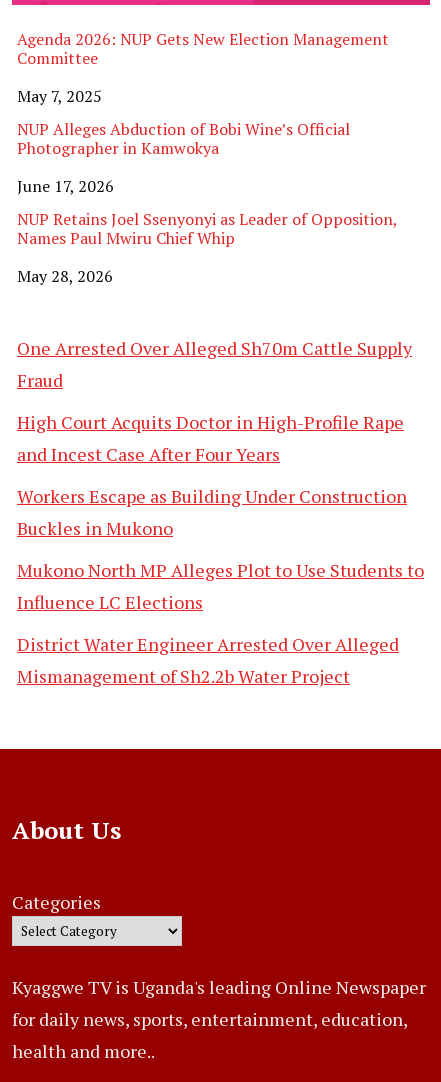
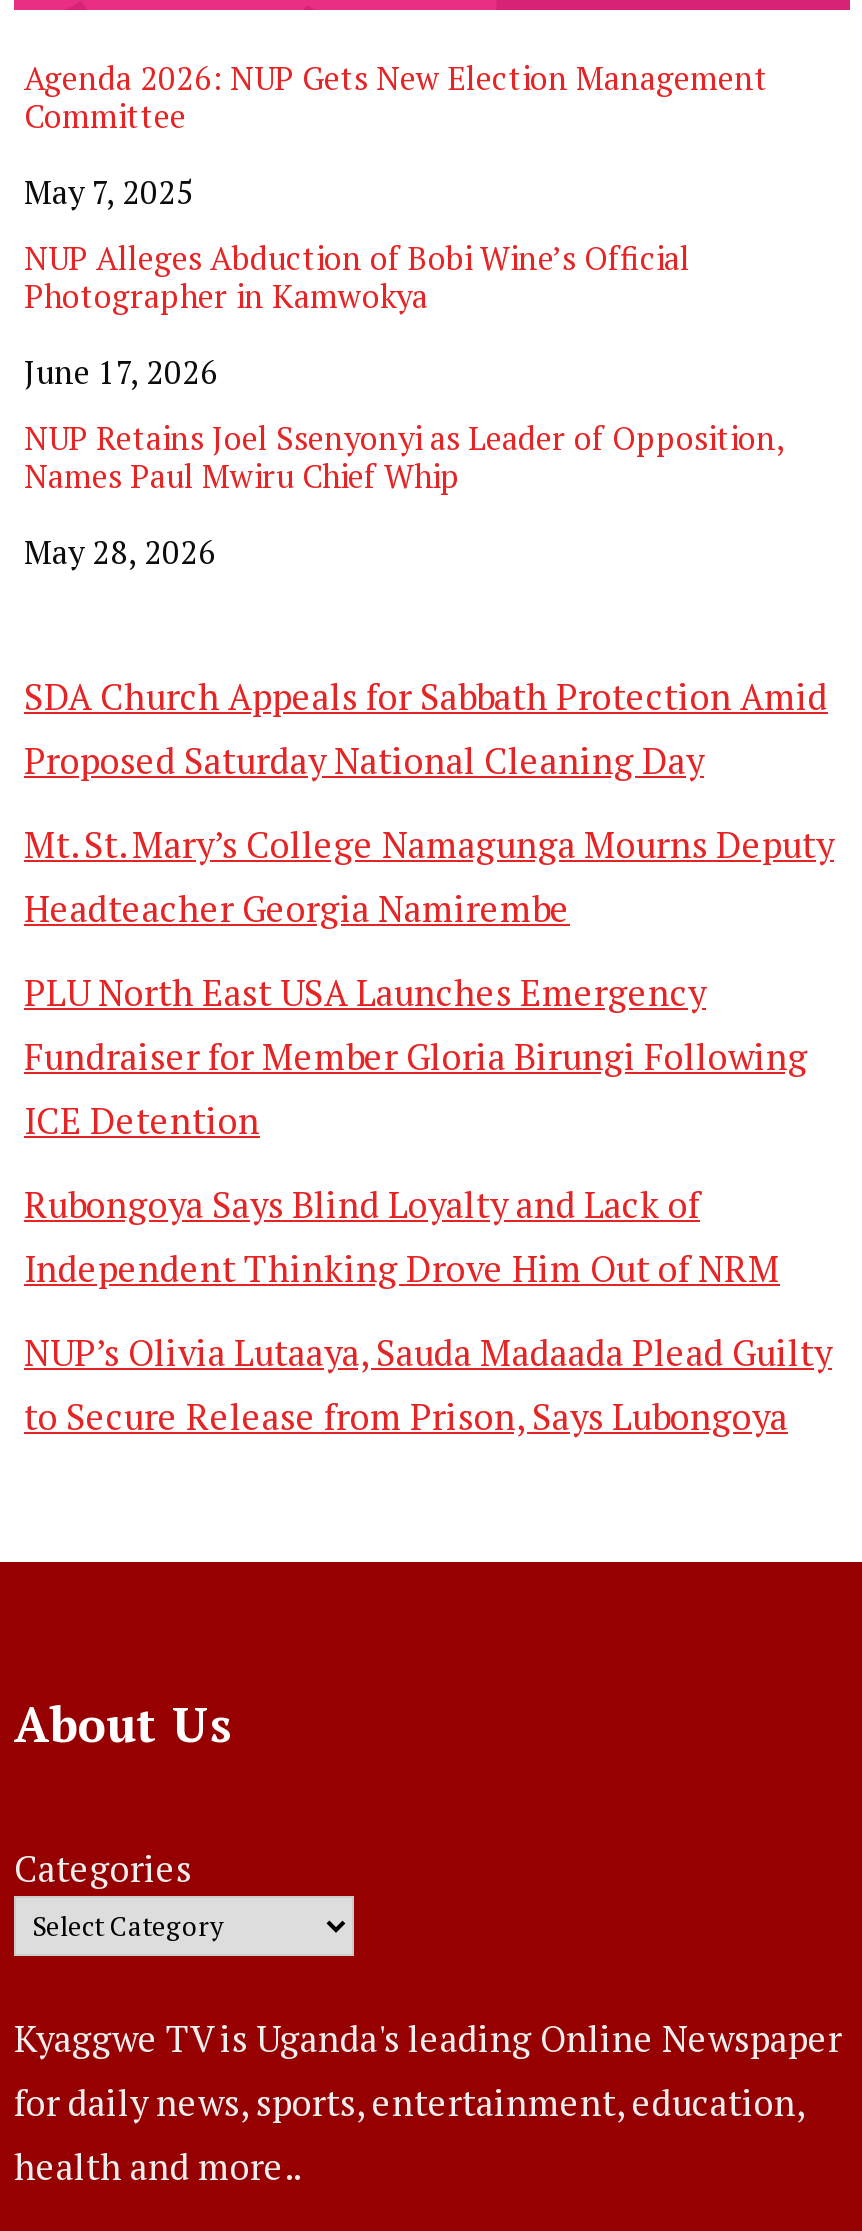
- One Arrested Over Alleged Sh70m Cattle Supply
- Fraud
+ SDA Church Appeals for Sabbath Protection Amid
+ Proposed Saturday National Cleaning Day

- High Court Acquits Doctor in High-Profile Rape
- and Incest Case After Four Years
+ Mt. St. Mary’s College Namagunga Mourns Deputy
+ Headteacher Georgia Namirembe

- Workers Escape as Building Under Construction
- Buckles in Mukono
+ PLU North East USA Launches Emergency
+ Fundraiser for Member Gloria Birungi Following
+ ICE Detention

- Mukono North MP Alleges Plot to Use Students to
- Influence LC Elections
+ Rubongoya Says Blind Loyalty and Lack of
+ Independent Thinking Drove Him Out of NRM

- District Water Engineer Arrested Over Alleged
- Mismanagement of Sh2.2b Water Project
+ NUP’s Olivia Lutaaya, Sauda Madaada Plead Guilty
+ to Secure Release from Prison, Says Lubongoya
